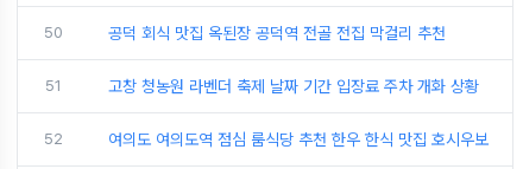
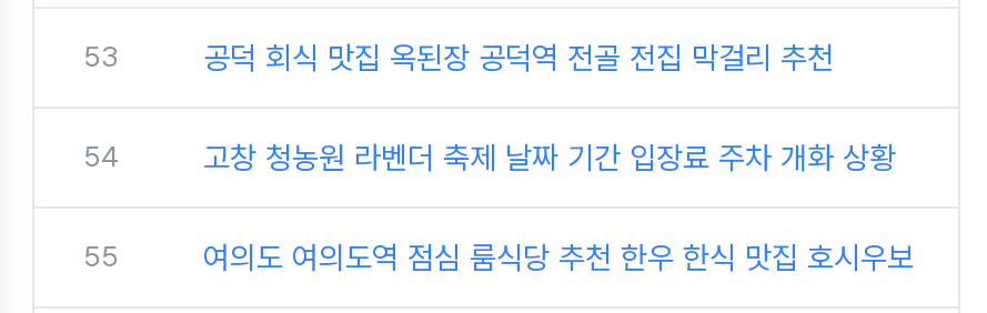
- 50
+ 53

- 51
+ 54

- 52
+ 55
